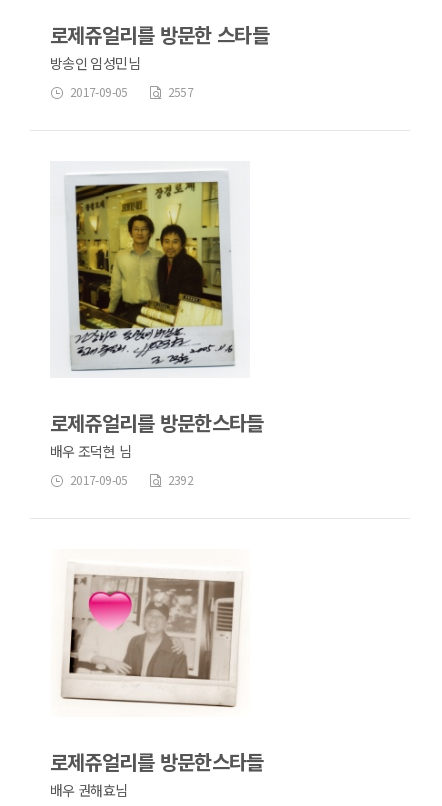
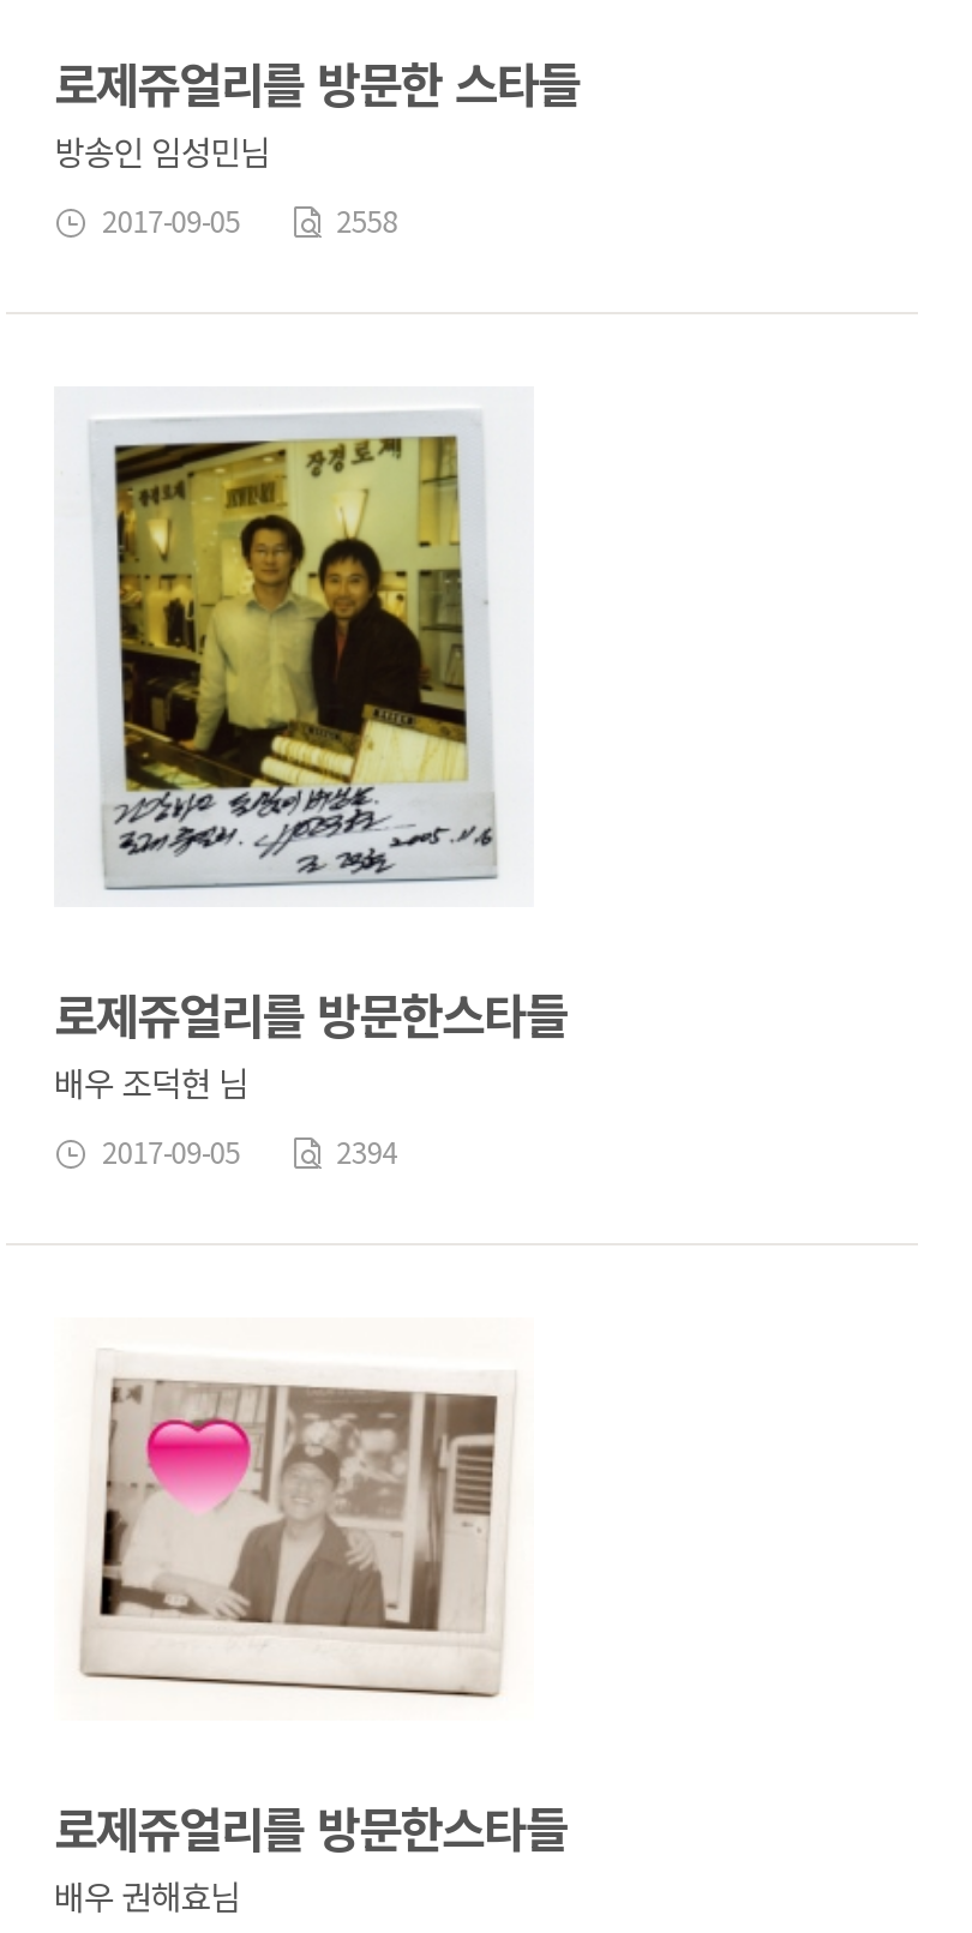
- 2557
+ 2558

- 2392
+ 2394
